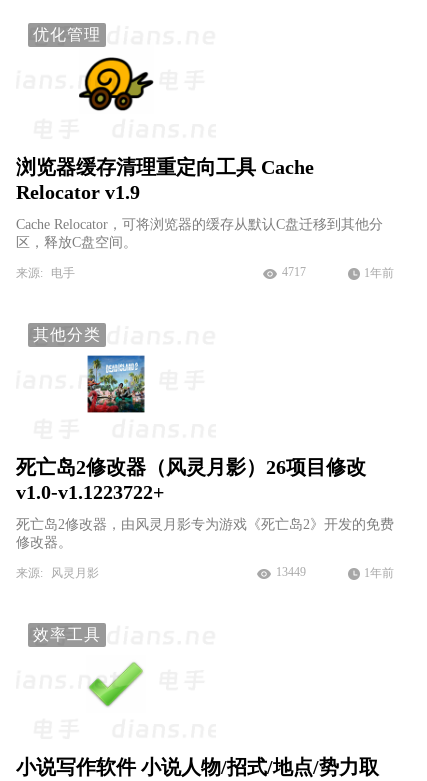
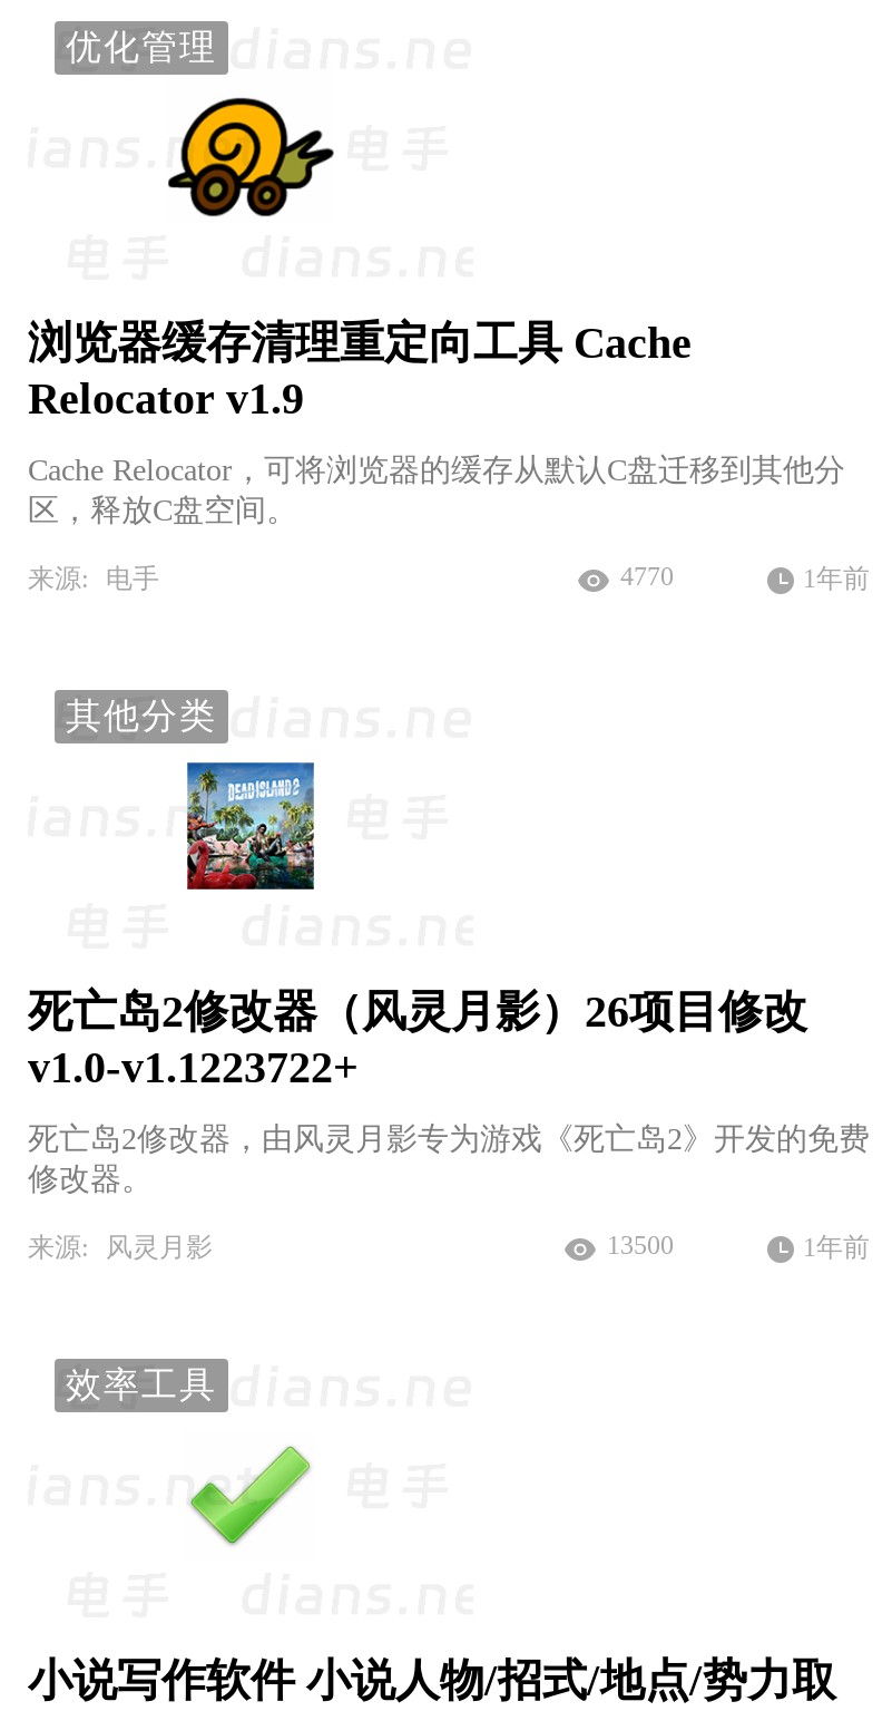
- 4717
+ 4770

- 13449
+ 13500
